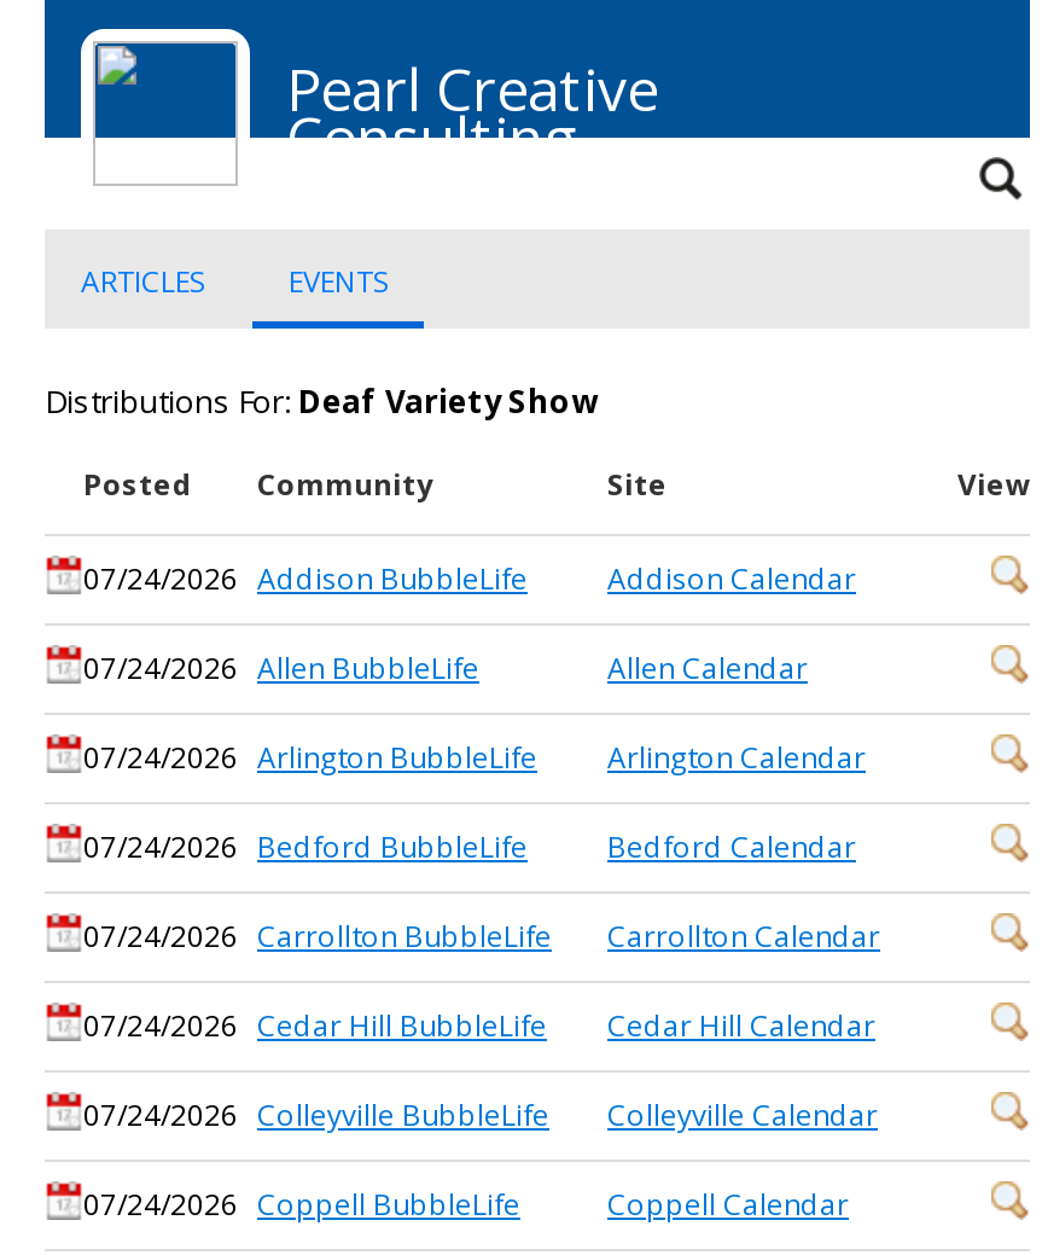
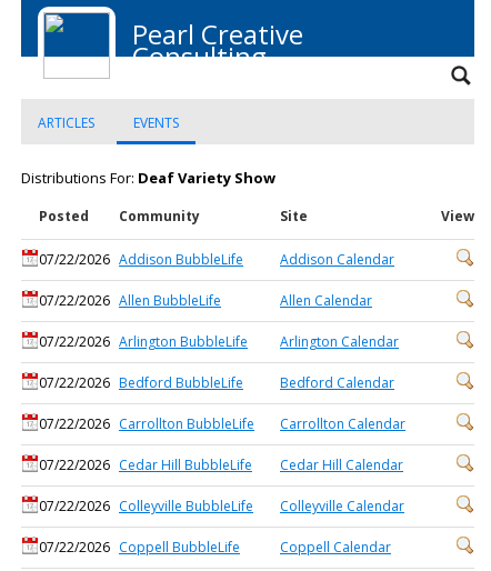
- 07/24/2026 Addison BubbleLife
+ 07/22/2026 Addison BubbleLife

- 07/24/2026 Allen BubbleLife
+ 07/22/2026 Allen BubbleLife

- 07/24/2026 Arlington BubbleLife
+ 07/22/2026 Arlington BubbleLife

- 07/24/2026 Bedford BubbleLife
+ 07/22/2026 Bedford BubbleLife

- 07/24/2026 Carrollton BubbleLife
+ 07/22/2026 Carrollton BubbleLife

- 07/24/2026 Cedar Hill BubbleLife
+ 07/22/2026 Cedar Hill BubbleLife

- 07/24/2026 Colleyville BubbleLife
+ 07/22/2026 Colleyville BubbleLife

- 07/24/2026 Coppell BubbleLife
+ 07/22/2026 Coppell BubbleLife
